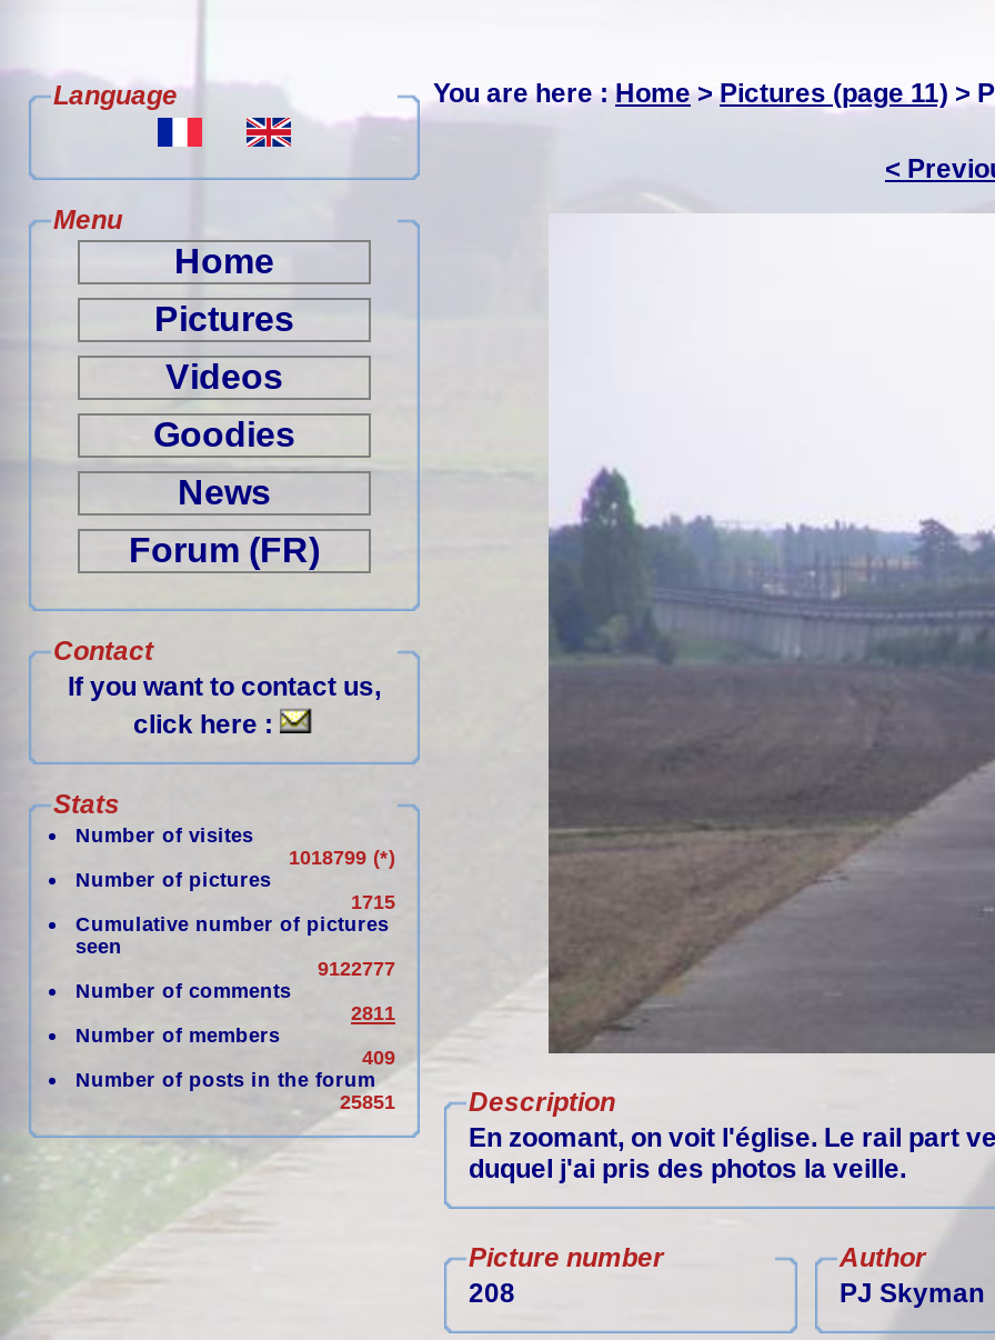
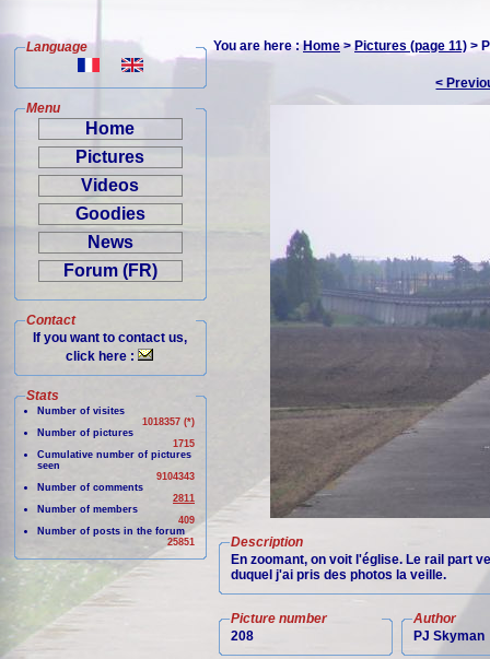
- 1018799 (*)
+ 1018357 (*)

- 9122777
+ 9104343
